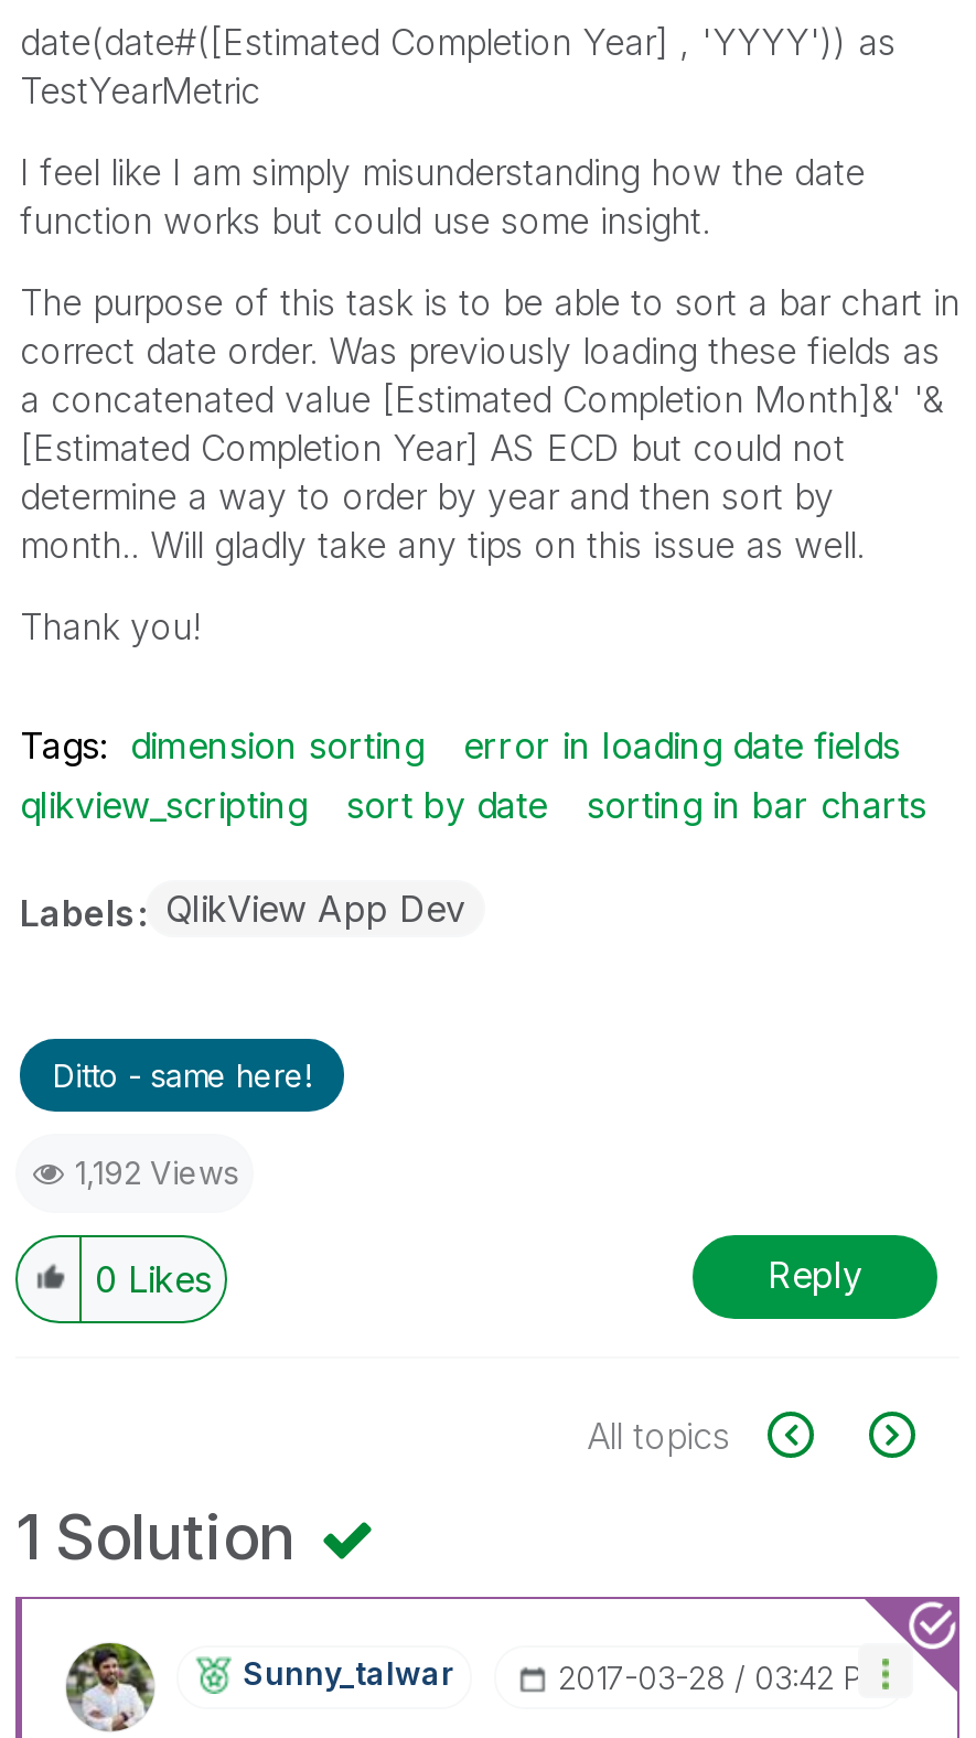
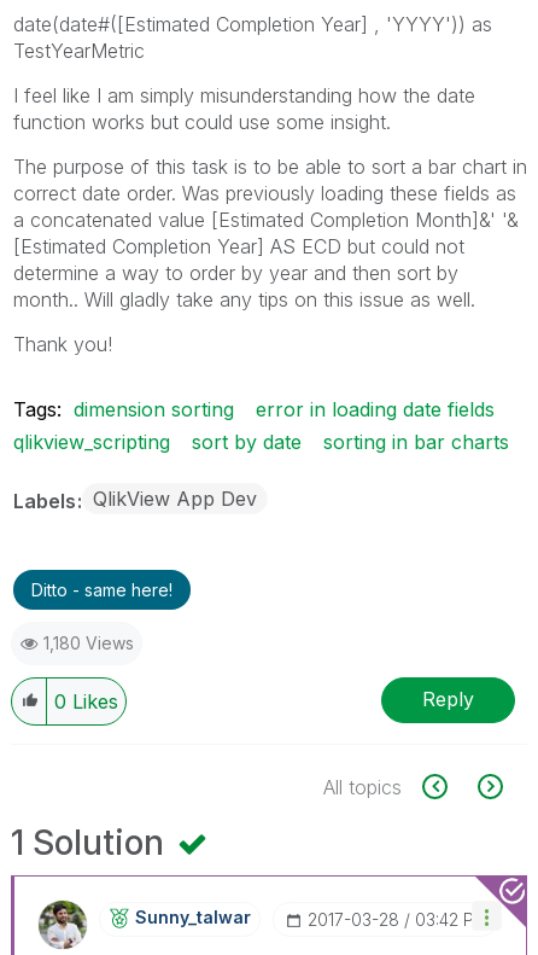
- 1,192 Views
+ 1,180 Views
